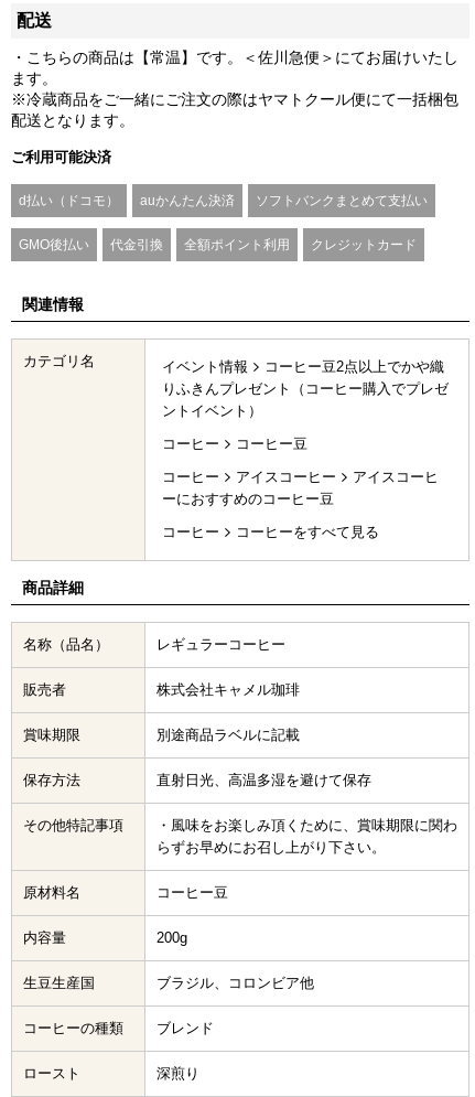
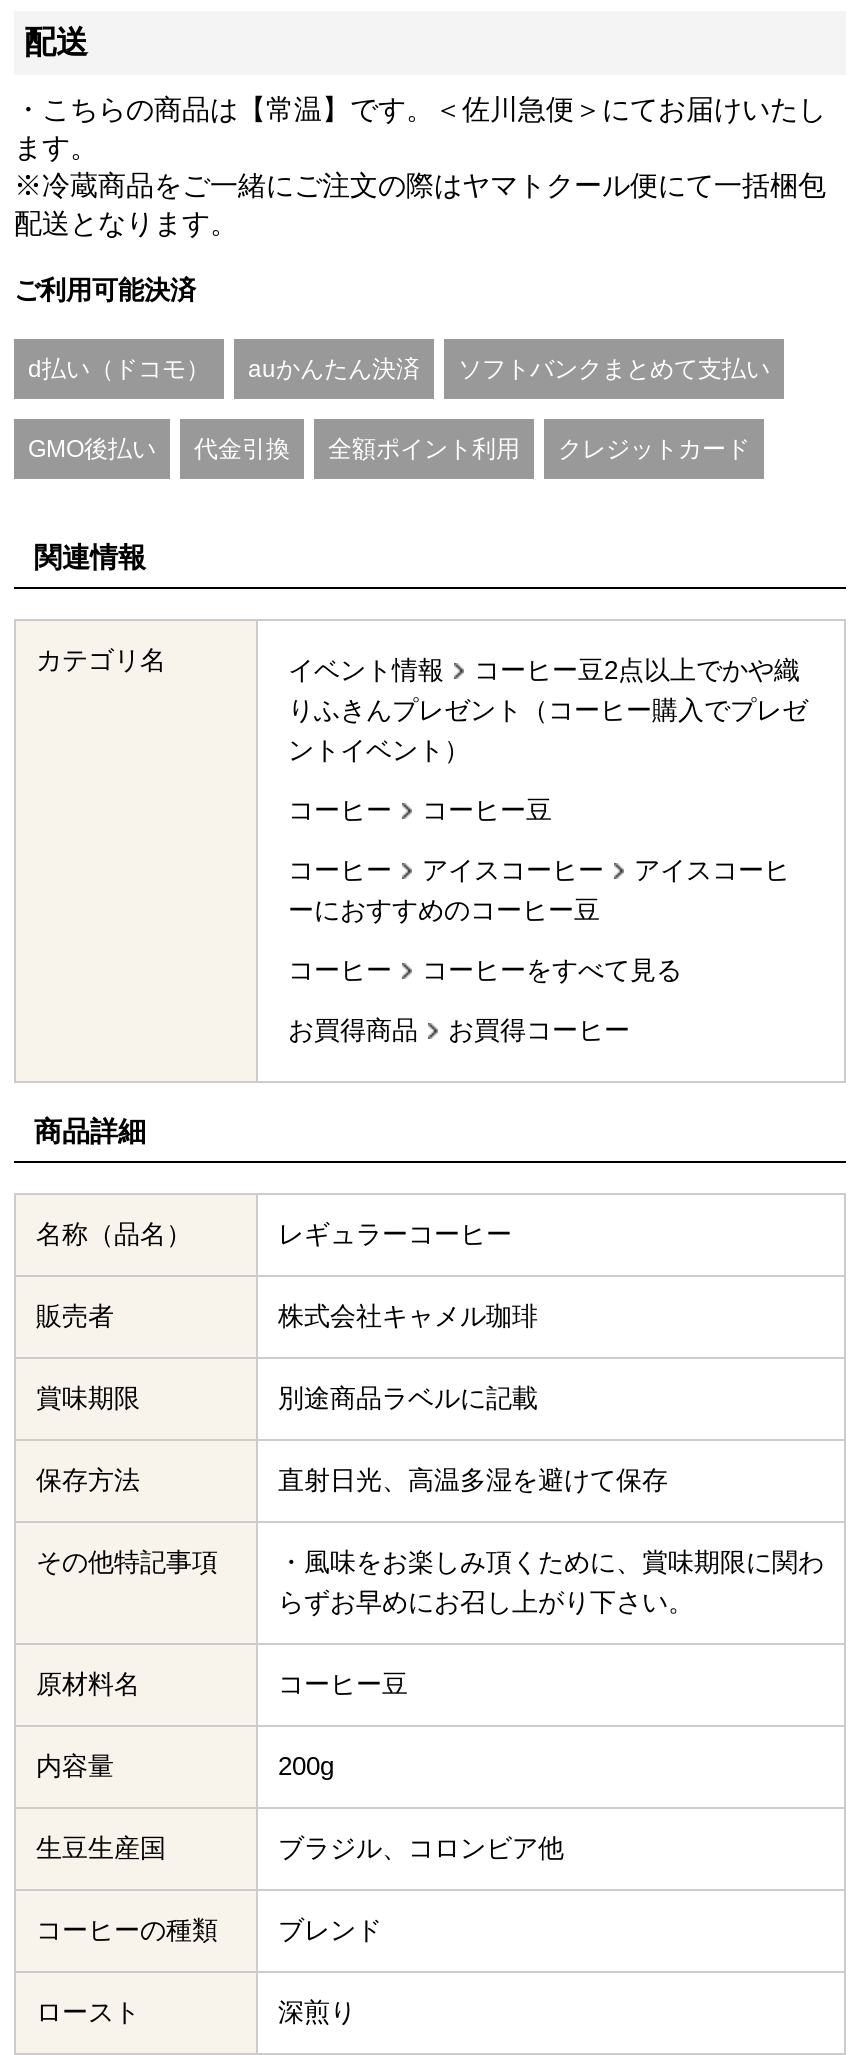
+ お買得商品
+ お買得コーヒー
